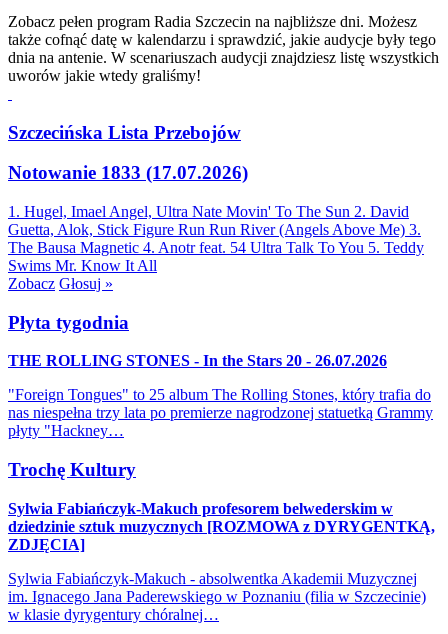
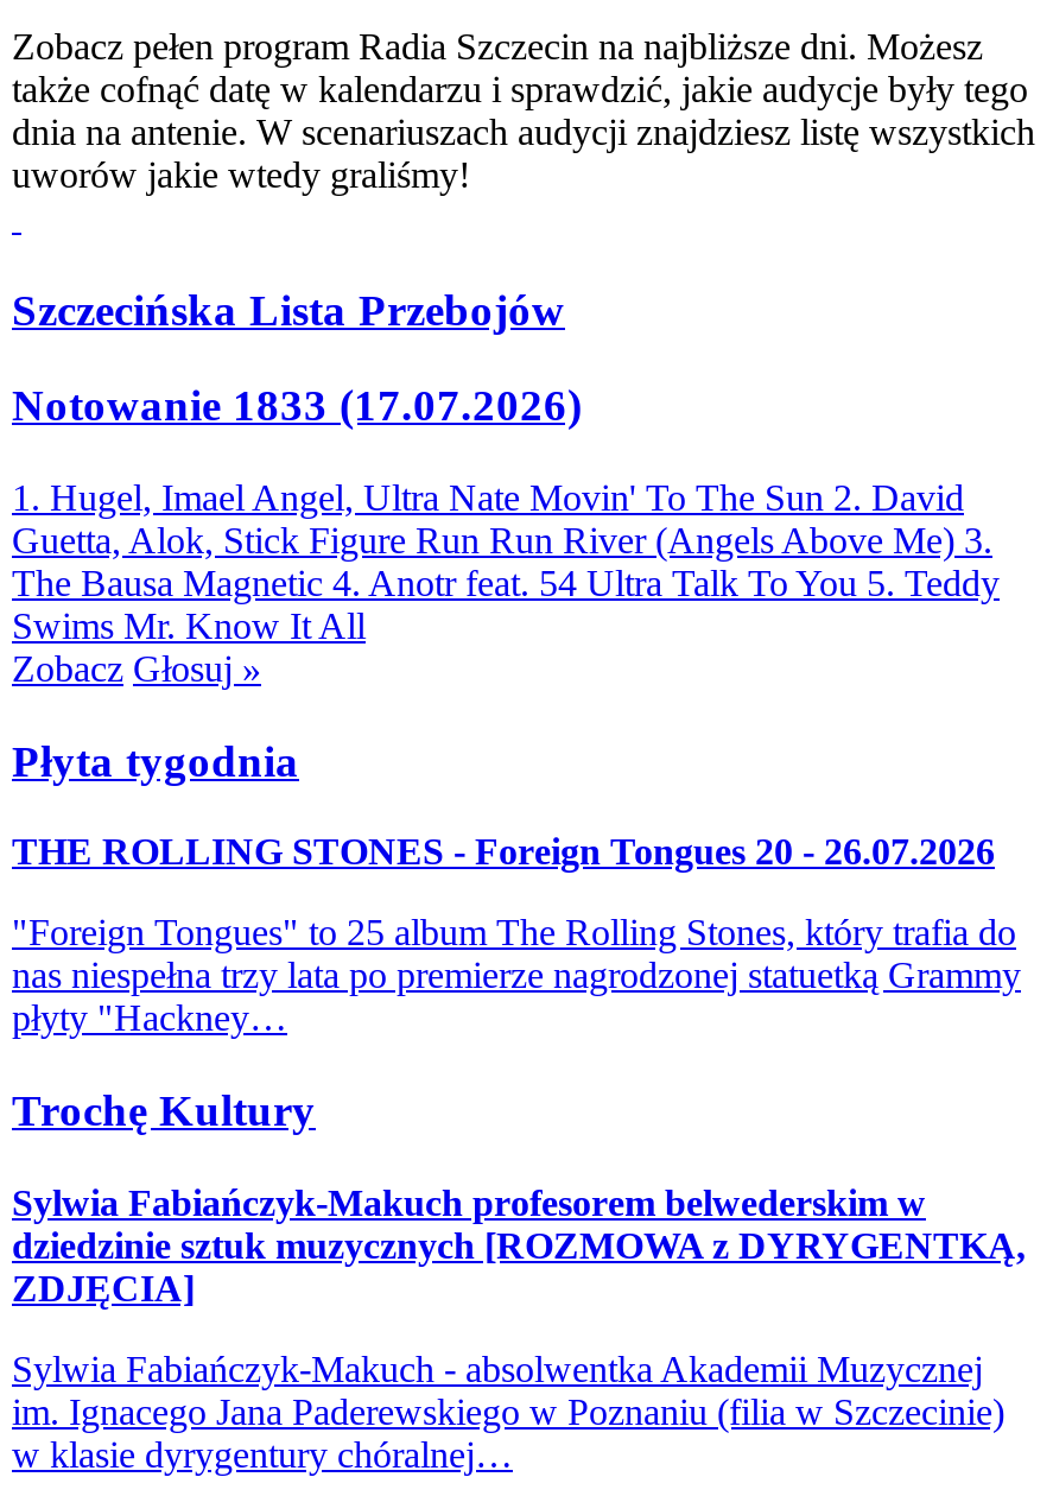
- THE ROLLING STONES - In the Stars 20 - 26.07.2026
+ THE ROLLING STONES - Foreign Tongues 20 - 26.07.2026
